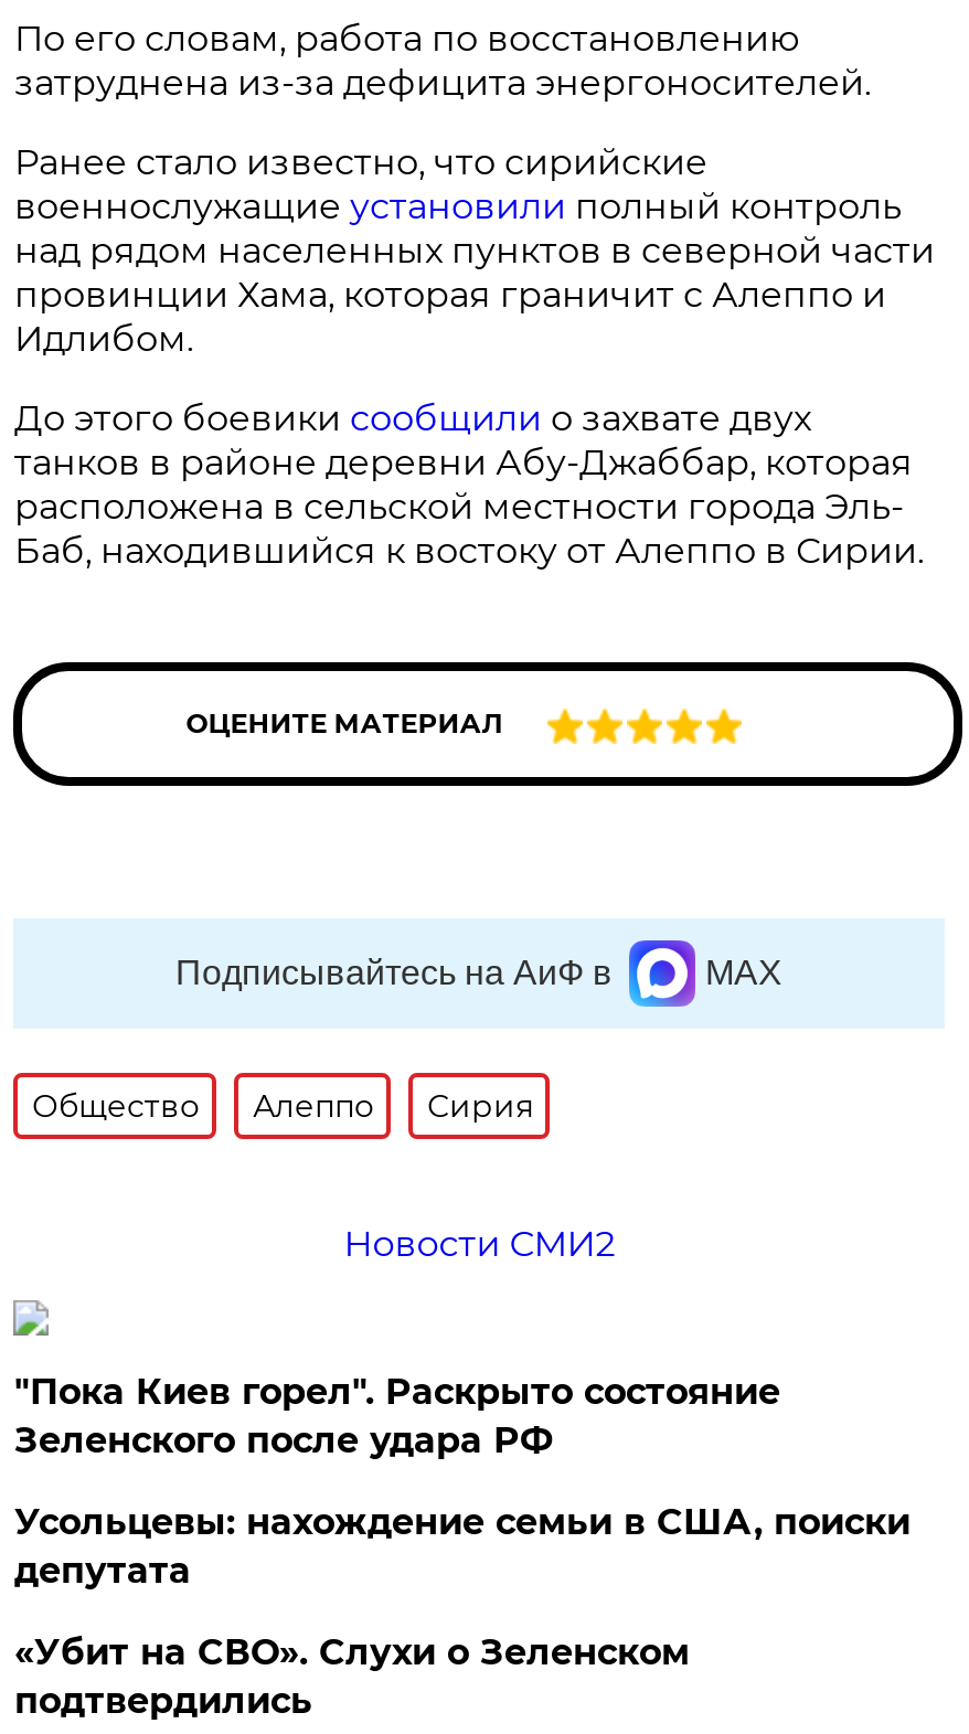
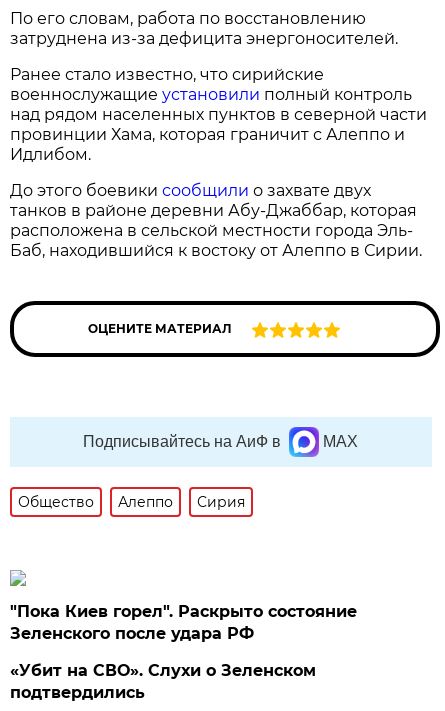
- Новости СМИ2

- Усольцевы: нахождение семьи в США, поиски
- депутата
